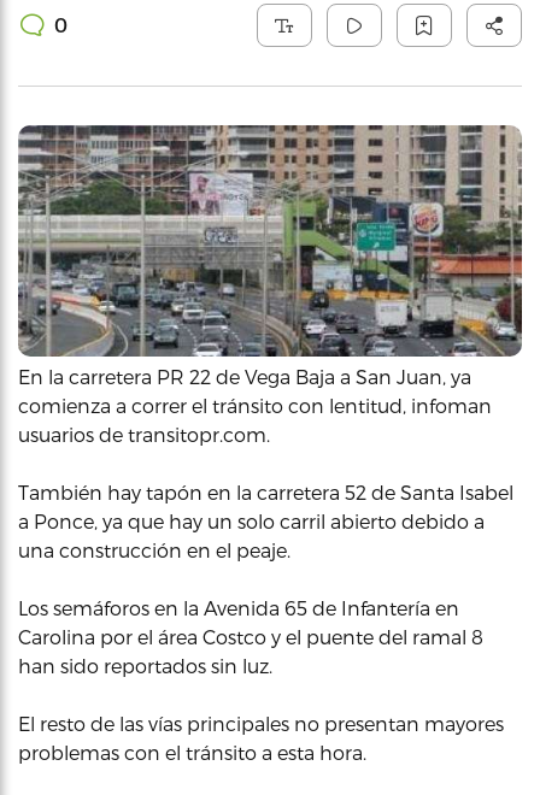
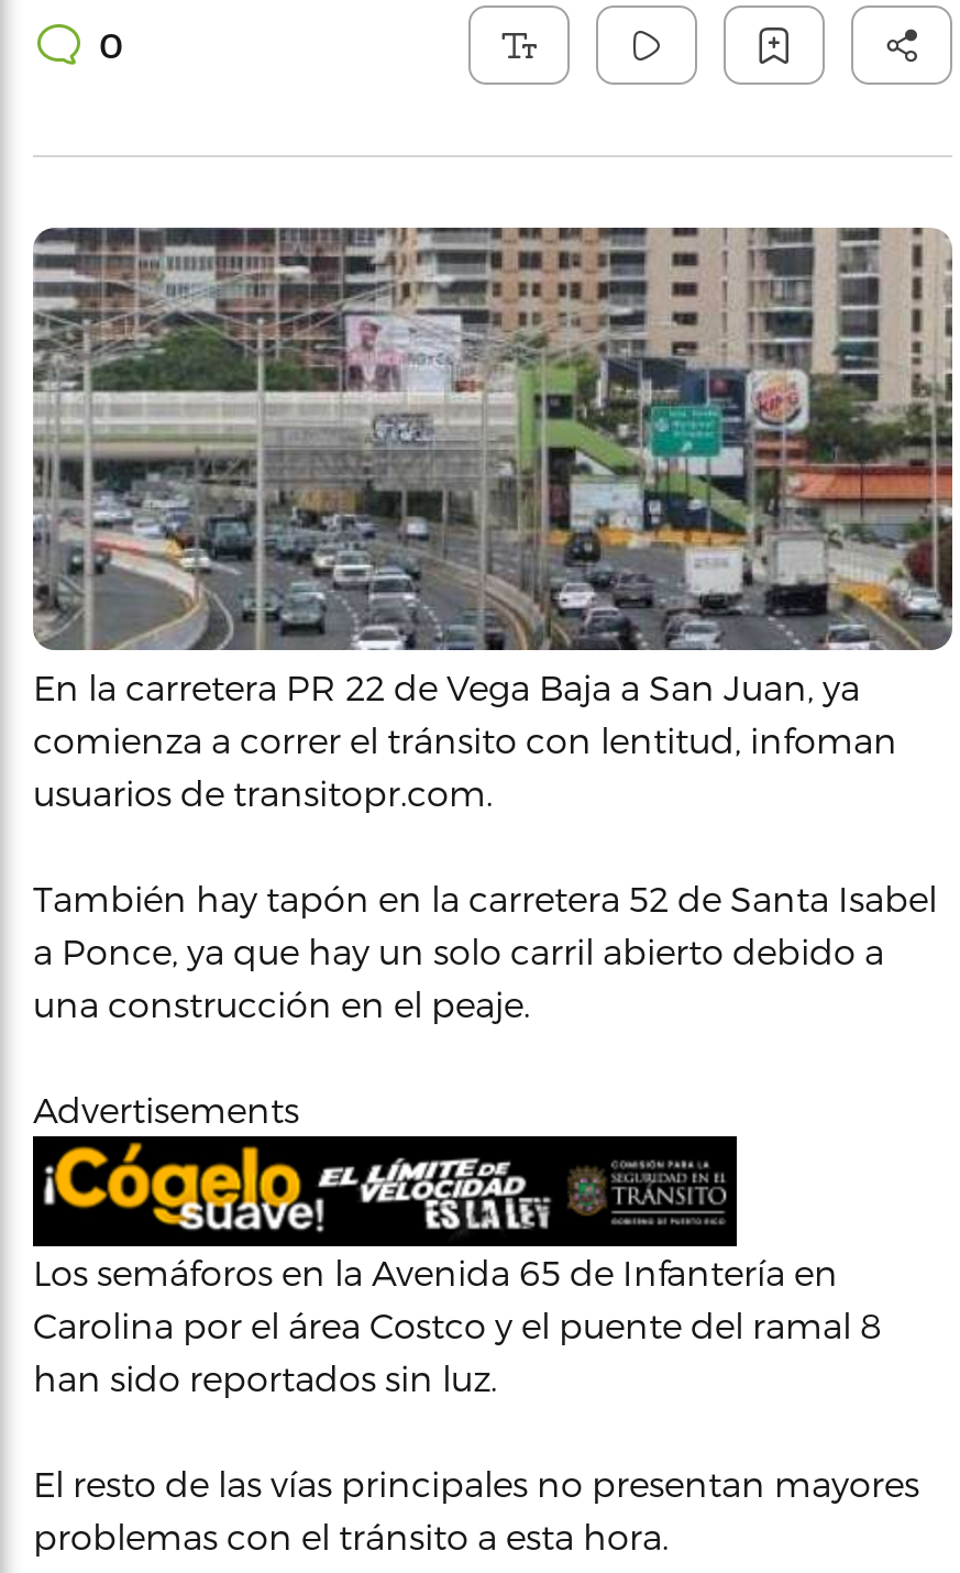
+ [image]

+ Advertisements
